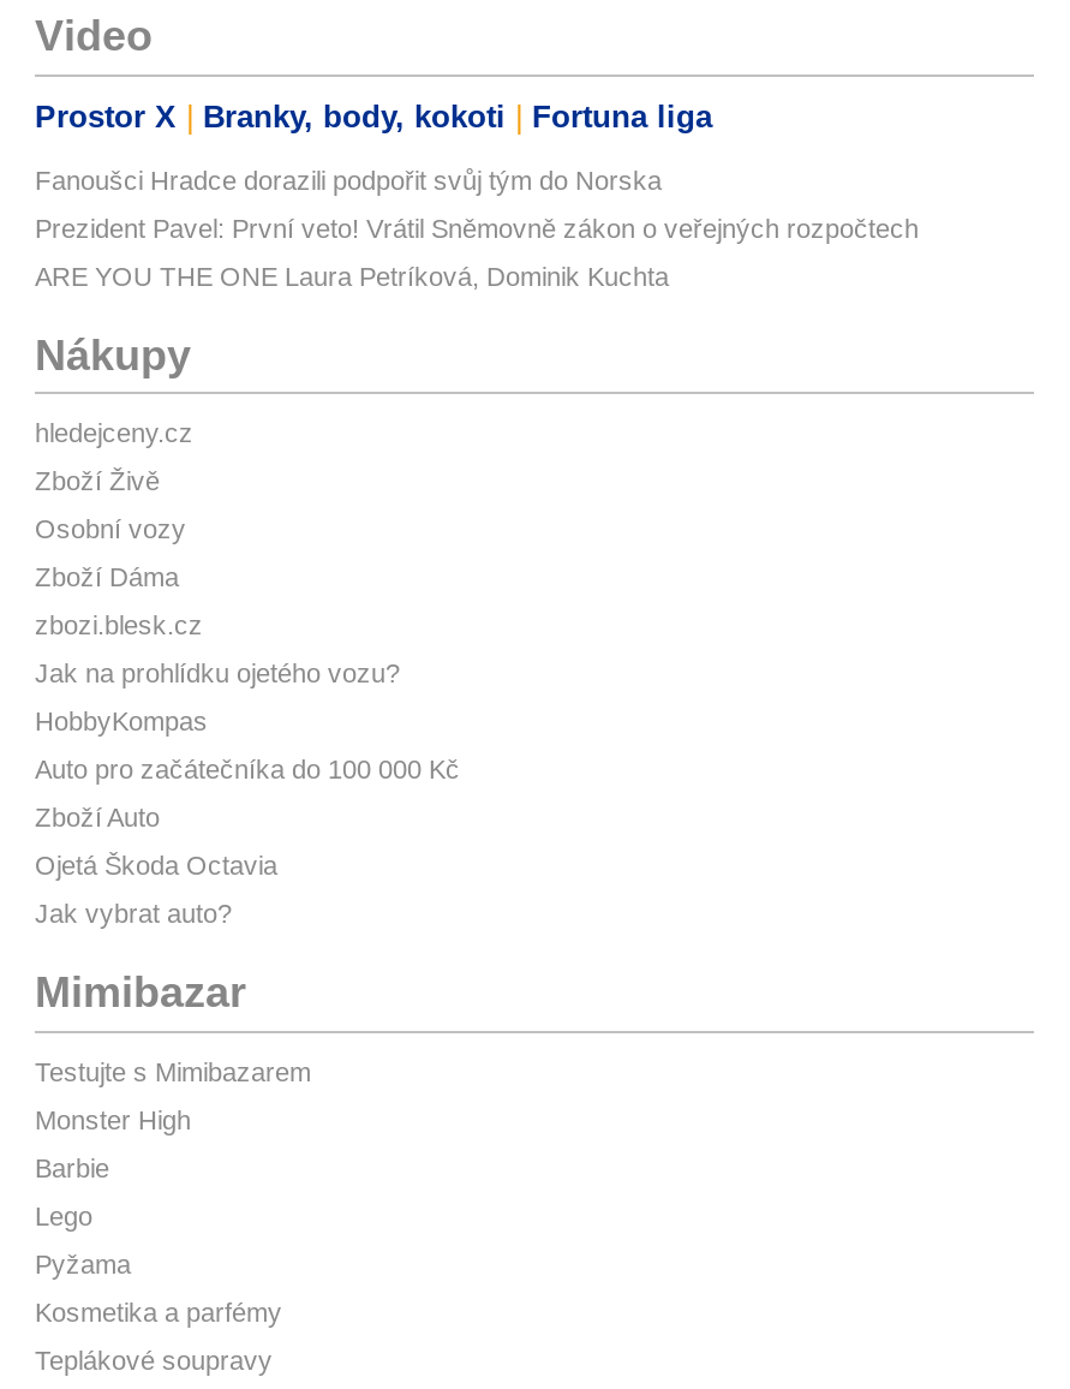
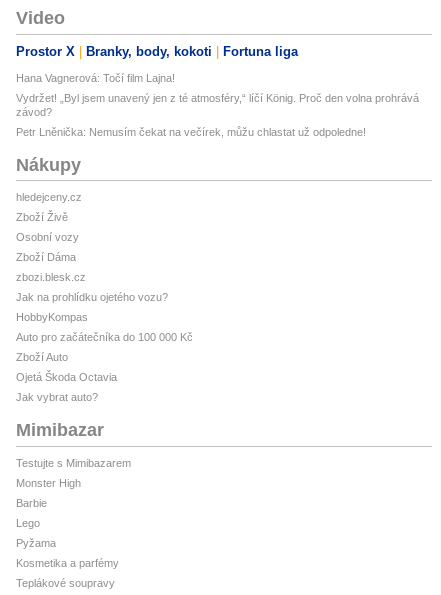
- Fanoušci Hradce dorazili podpořit svůj tým do Norska
+ Hana Vagnerová: Točí film Lajna!

- Prezident Pavel: První veto! Vrátil Sněmovně zákon o veřejných rozpočtech
+ Vydržet! „Byl jsem unavený jen z té atmosféry,“ líčí König. Proč den volna prohrává
+ závod?

- ARE YOU THE ONE Laura Petríková, Dominik Kuchta
+ Petr Lněnička: Nemusím čekat na večírek, můžu chlastat už odpoledne!
